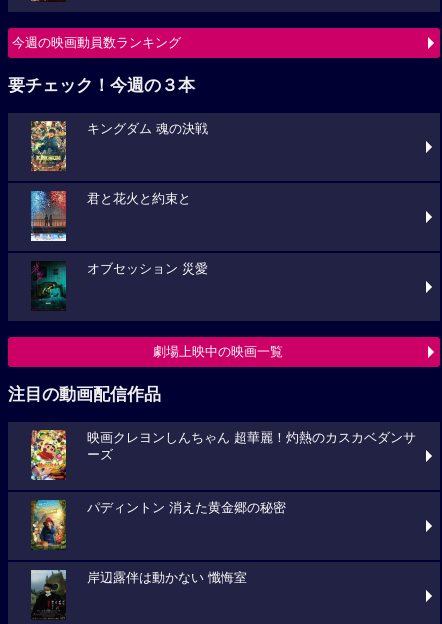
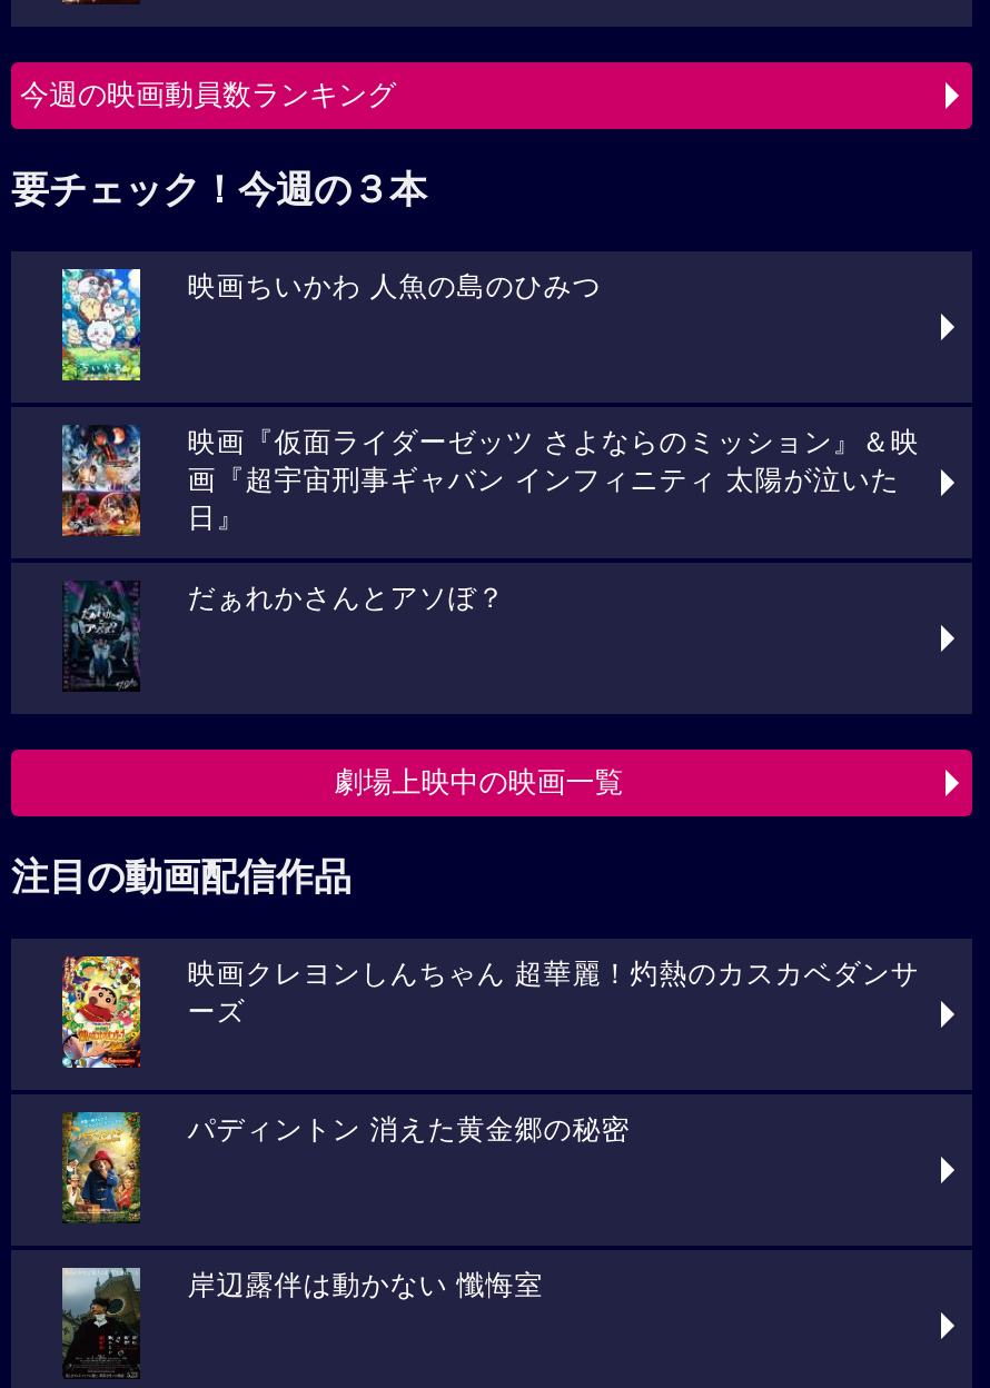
- [image]
- キングダム 魂の決戦
+ [image]
+ 映画ちいかわ 人魚の島のひみつ

- [image]
- 君と花火と約束と
+ [image]
+ 映画『仮面ライダーゼッツ さよならのミッション』＆映
+ 画『超宇宙刑事ギャバン インフィニティ 太陽が泣いた
+ 日』

- [image]
- オブセッション 災愛
+ [image]
+ だぁれかさんとアソぼ？
